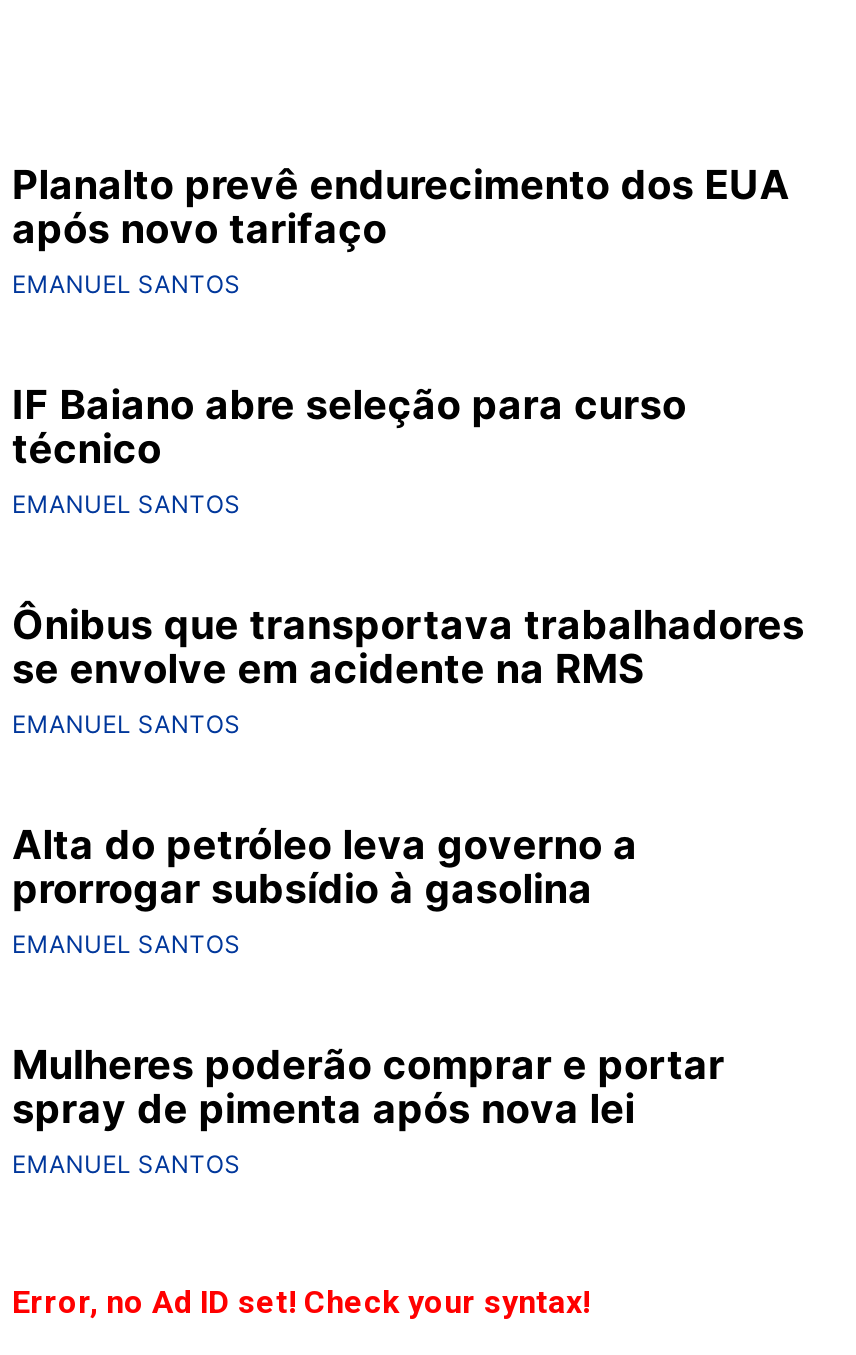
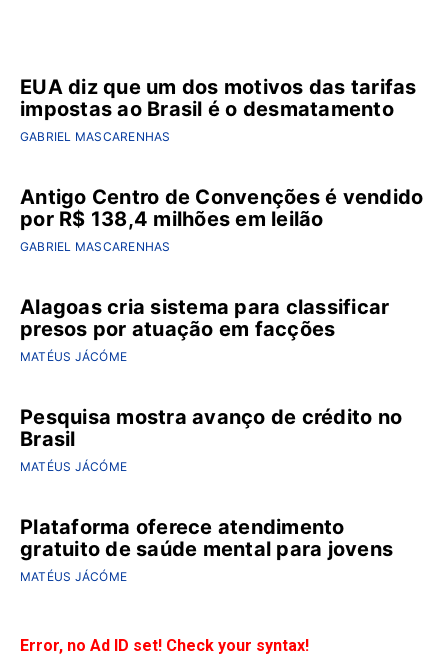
- Planalto prevê endurecimento dos EUA
- após novo tarifaço
- EMANUEL SANTOS
+ EUA diz que um dos motivos das tarifas
+ impostas ao Brasil é o desmatamento
+ GABRIEL MASCARENHAS

- IF Baiano abre seleção para curso
- técnico
- EMANUEL SANTOS
+ Antigo Centro de Convenções é vendido
+ por R$ 138,4 milhões em leilão
+ GABRIEL MASCARENHAS

- Ônibus que transportava trabalhadores
- se envolve em acidente na RMS
- EMANUEL SANTOS
+ Alagoas cria sistema para classificar
+ presos por atuação em facções
+ MATÉUS JÁCÓME

- Alta do petróleo leva governo a
- prorrogar subsídio à gasolina
- EMANUEL SANTOS
+ Pesquisa mostra avanço de crédito no
+ Brasil
+ MATÉUS JÁCÓME

- Mulheres poderão comprar e portar
- spray de pimenta após nova lei
- EMANUEL SANTOS
+ Plataforma oferece atendimento
+ gratuito de saúde mental para jovens
+ MATÉUS JÁCÓME
